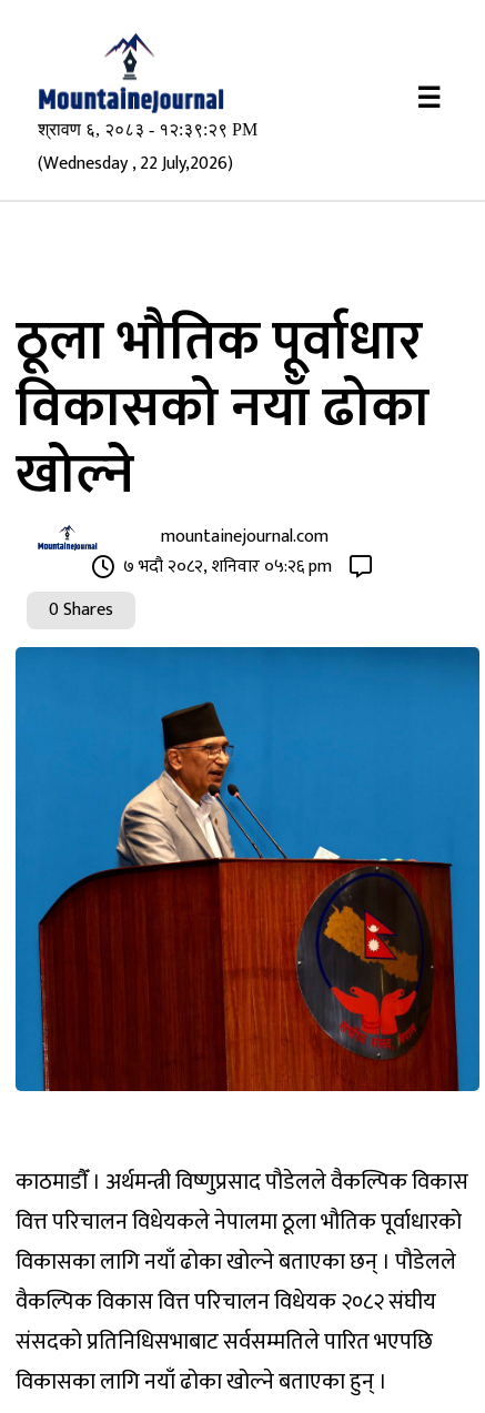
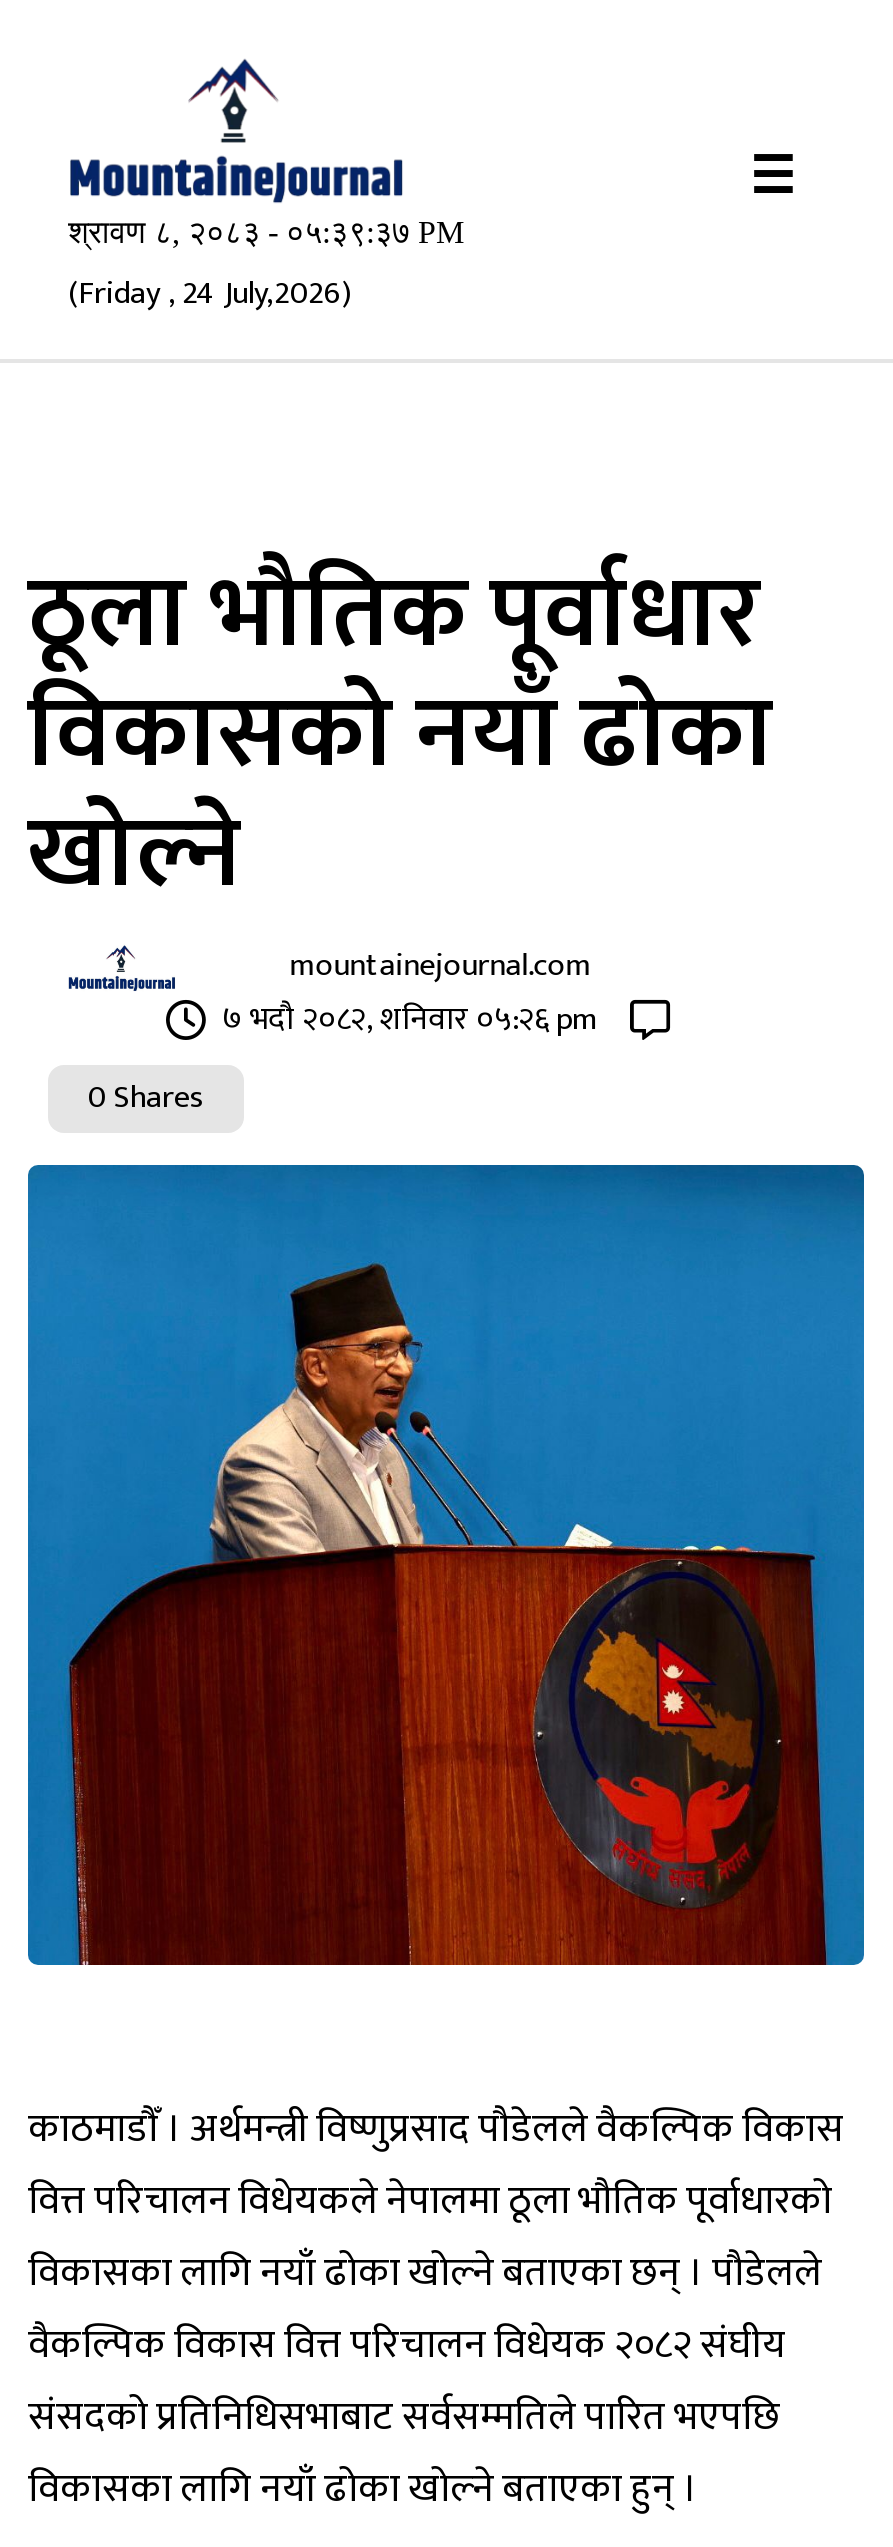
- (Wednesday , 22 July,2026)
+ (Friday , 24 July,2026)
